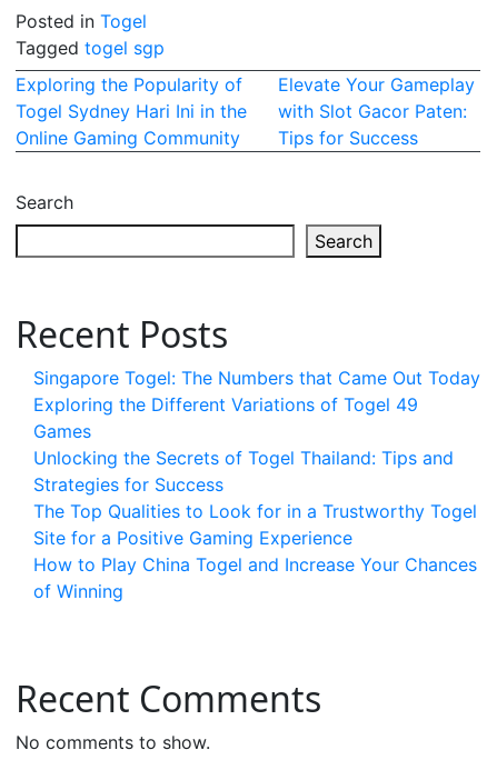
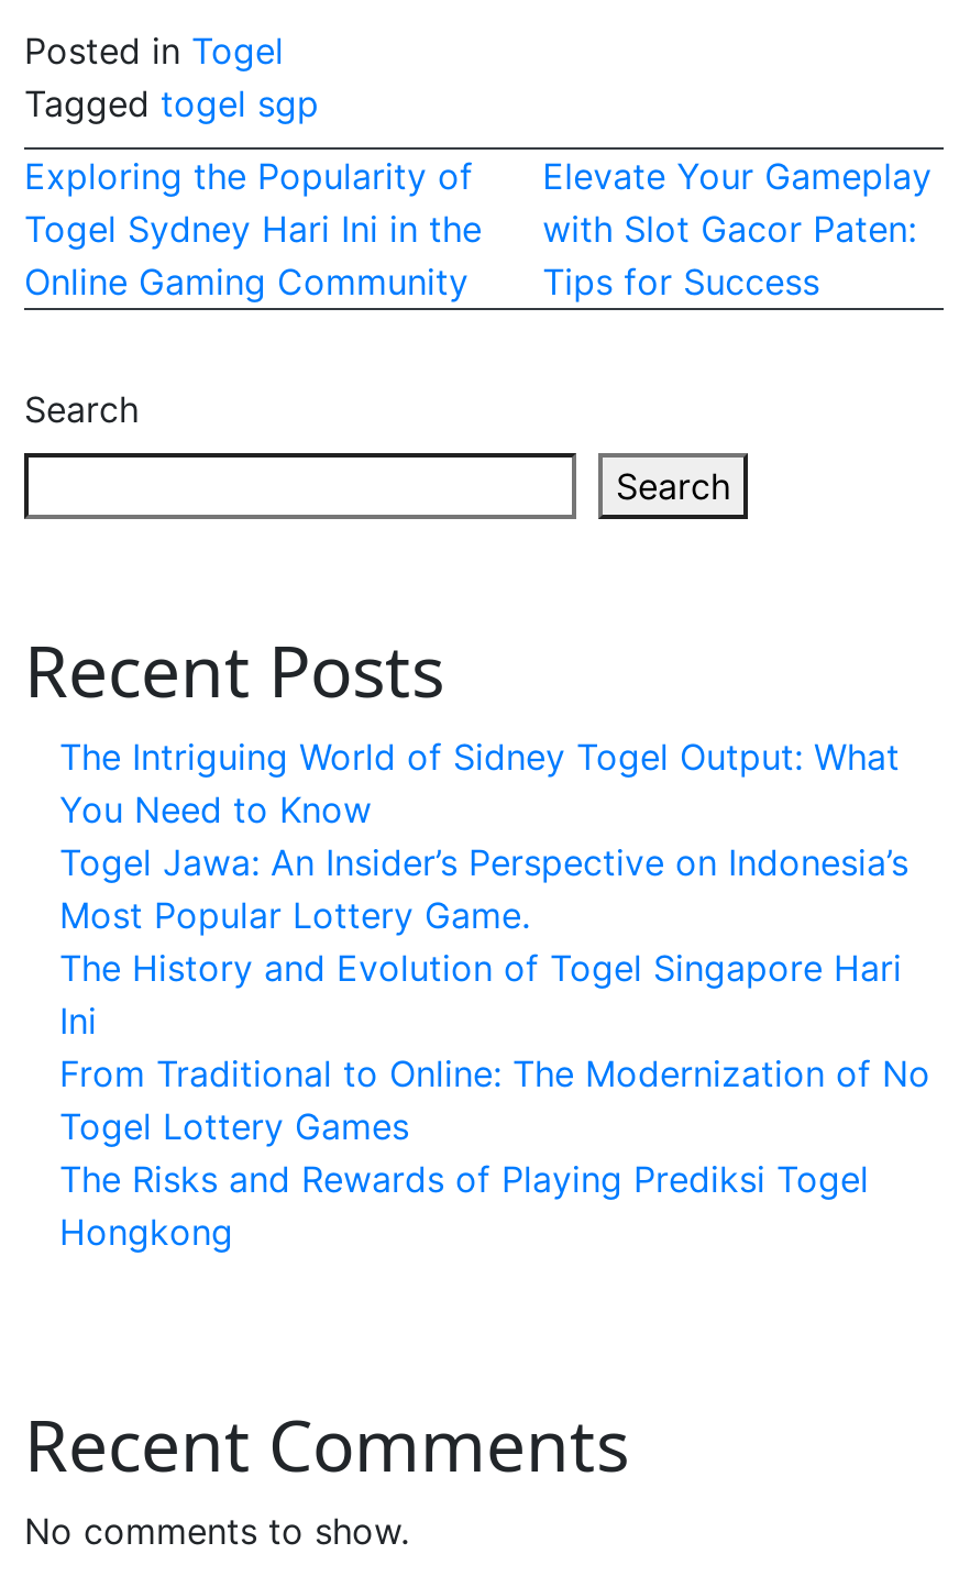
- Singapore Togel: The Numbers that Came Out Today
- Exploring the Different Variations of Togel 49
- Games
- Unlocking the Secrets of Togel Thailand: Tips and
- Strategies for Success
- The Top Qualities to Look for in a Trustworthy Togel
- Site for a Positive Gaming Experience
- How to Play China Togel and Increase Your Chances
- of Winning
+ The Intriguing World of Sidney Togel Output: What
+ You Need to Know
+ Togel Jawa: An Insider’s Perspective on Indonesia’s
+ Most Popular Lottery Game.
+ The History and Evolution of Togel Singapore Hari
+ Ini
+ From Traditional to Online: The Modernization of No
+ Togel Lottery Games
+ The Risks and Rewards of Playing Prediksi Togel
+ Hongkong
